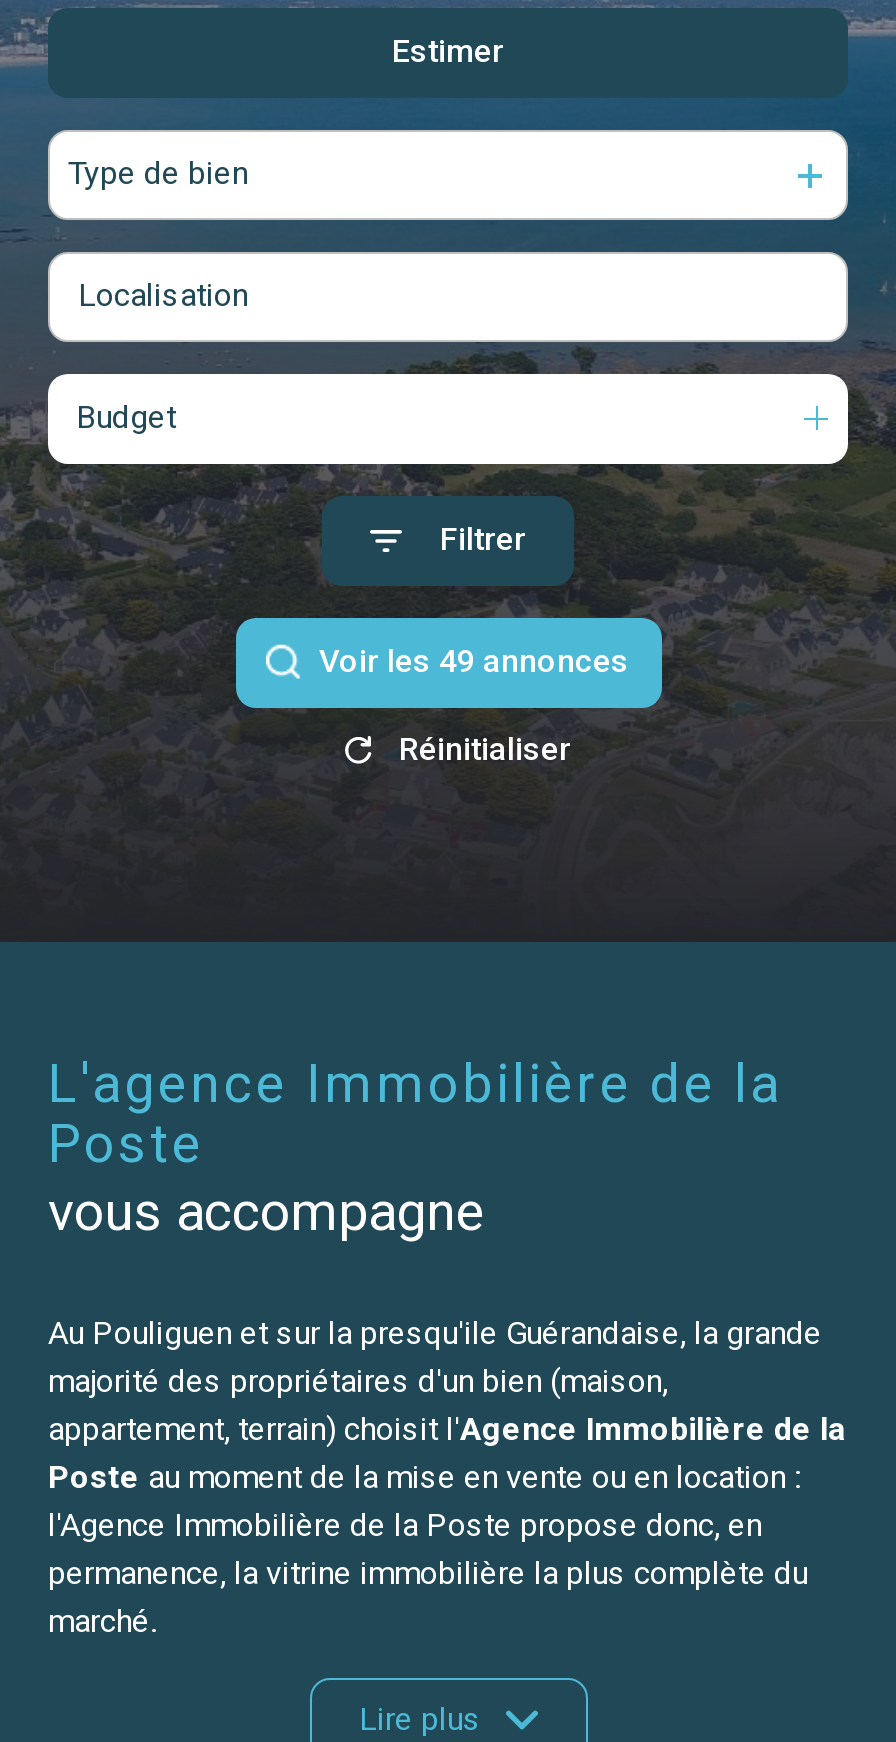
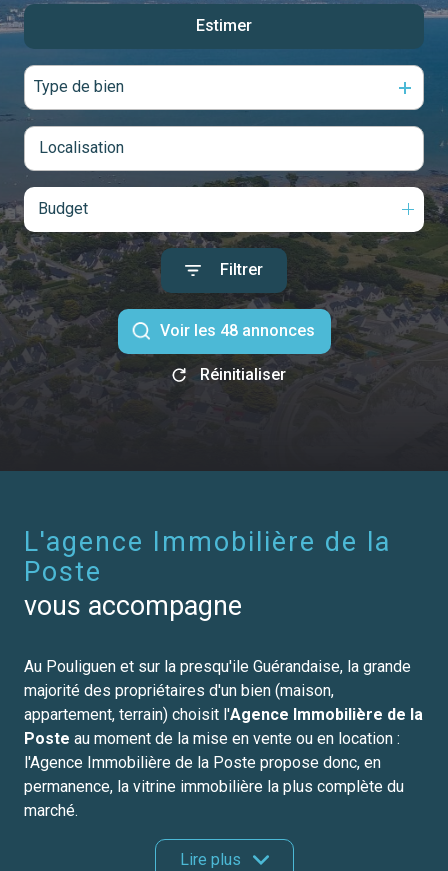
- Voir les 49 annonces
+ Voir les 48 annonces
